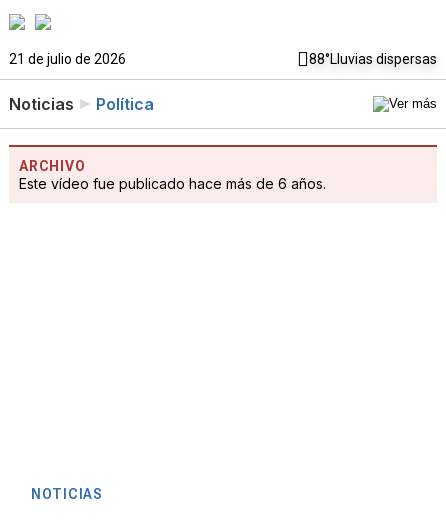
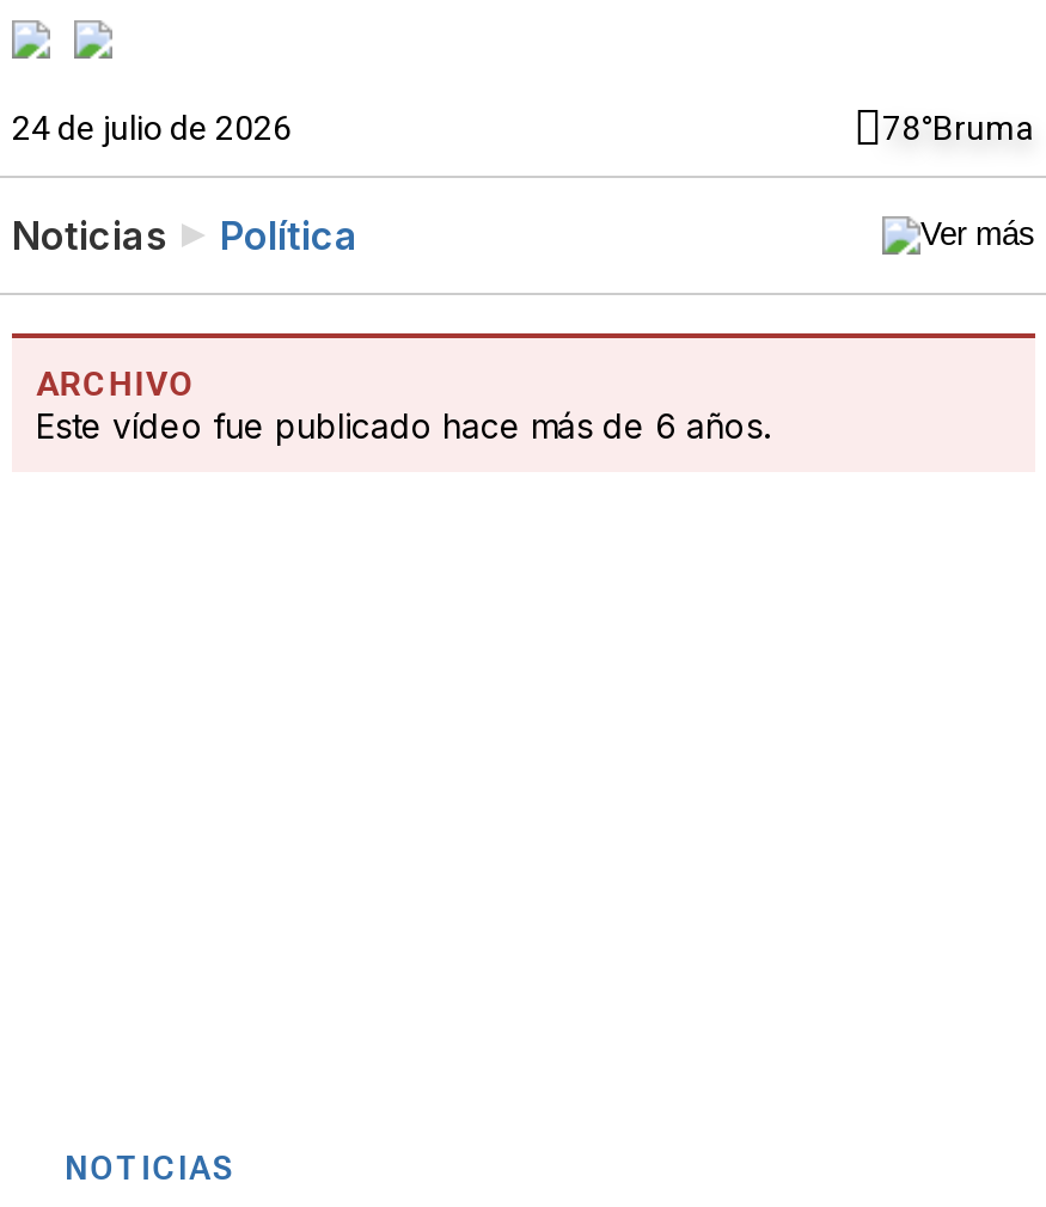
- 21 de julio de 2026
- 88°Lluvias dispersas
+ 24 de julio de 2026
+ 78°Bruma
